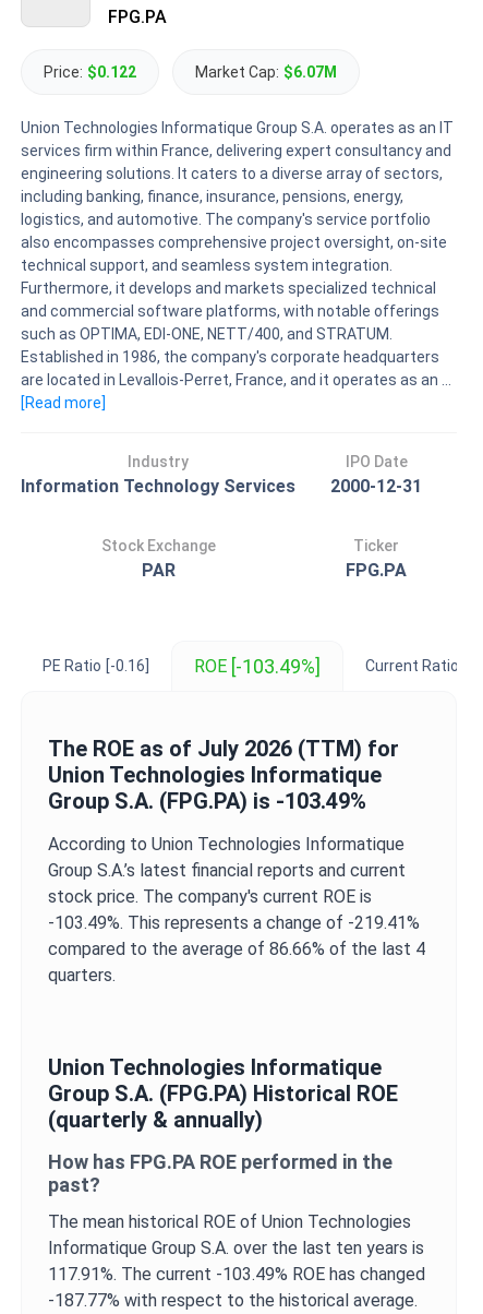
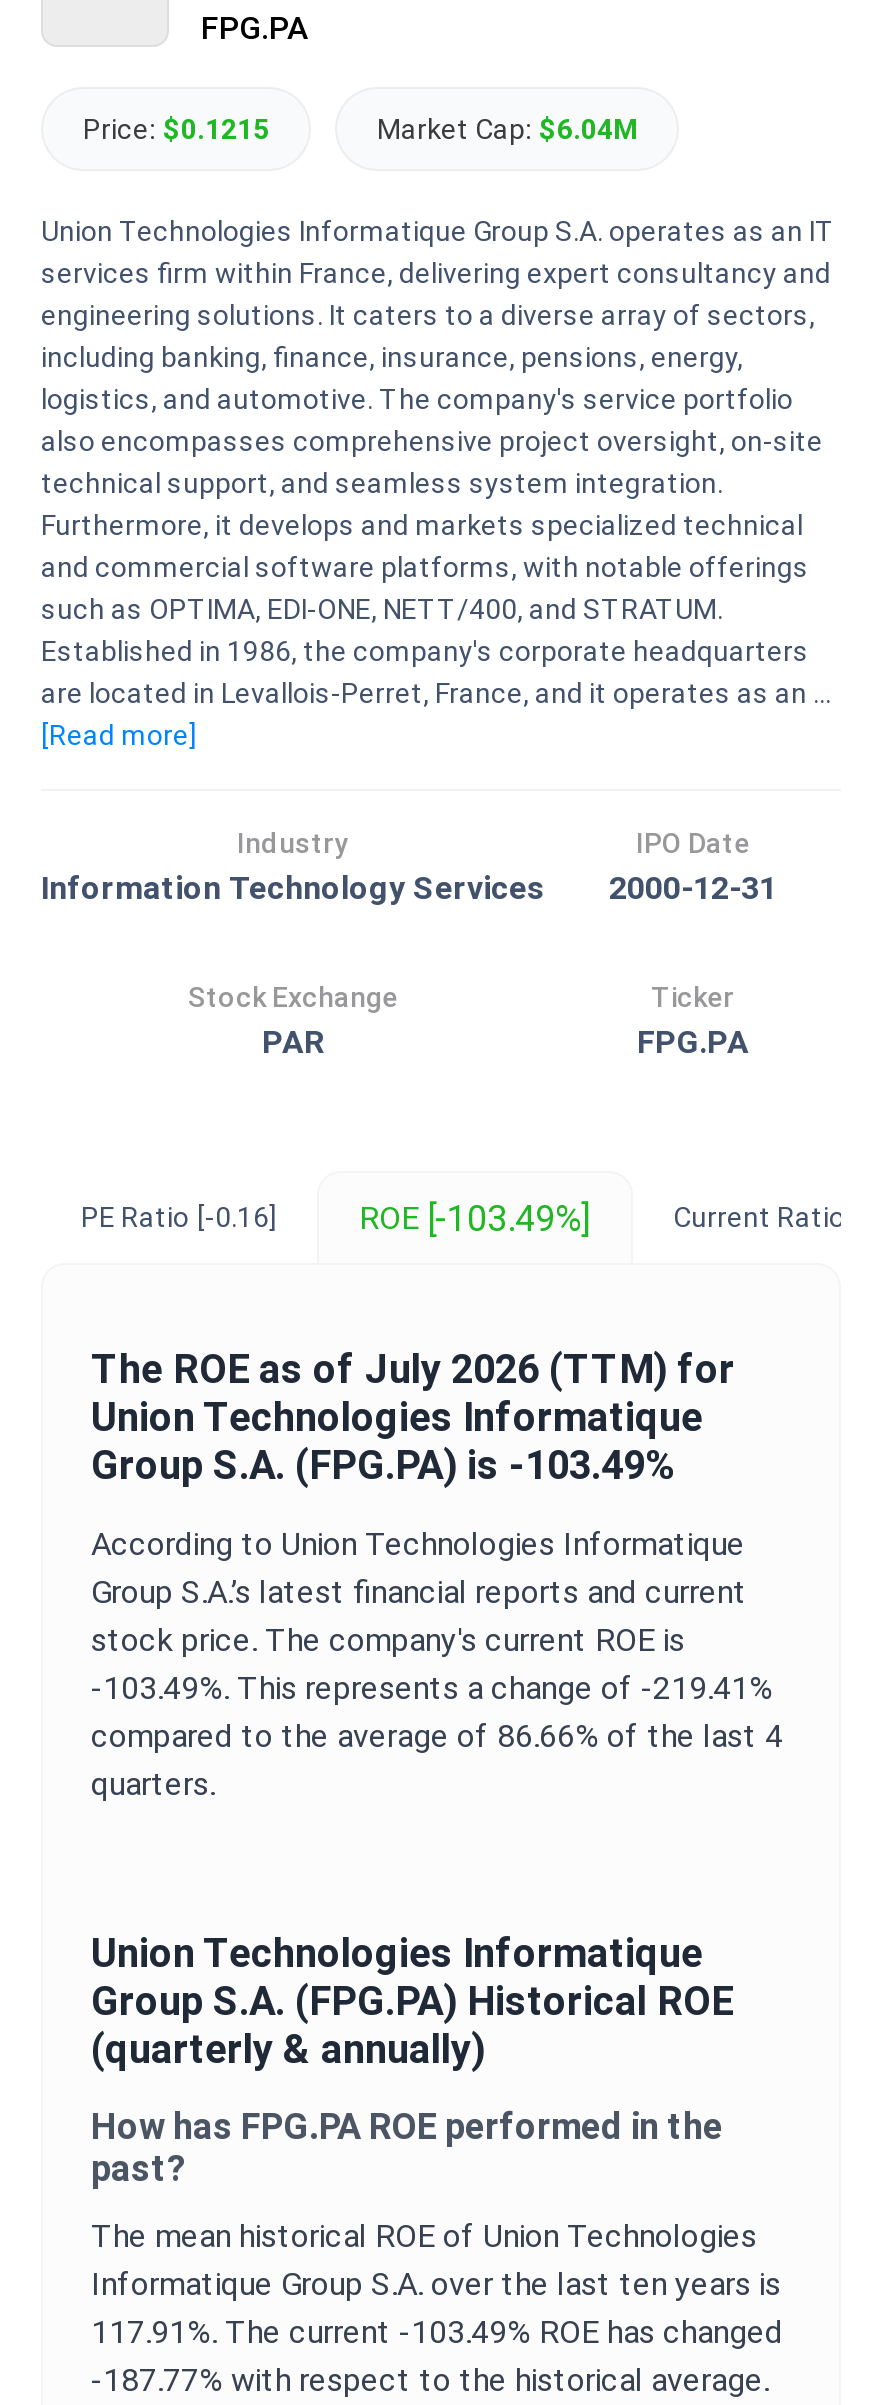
- Price: $0.122
+ Price: $0.1215

- Market Cap: $6.07M
+ Market Cap: $6.04M
